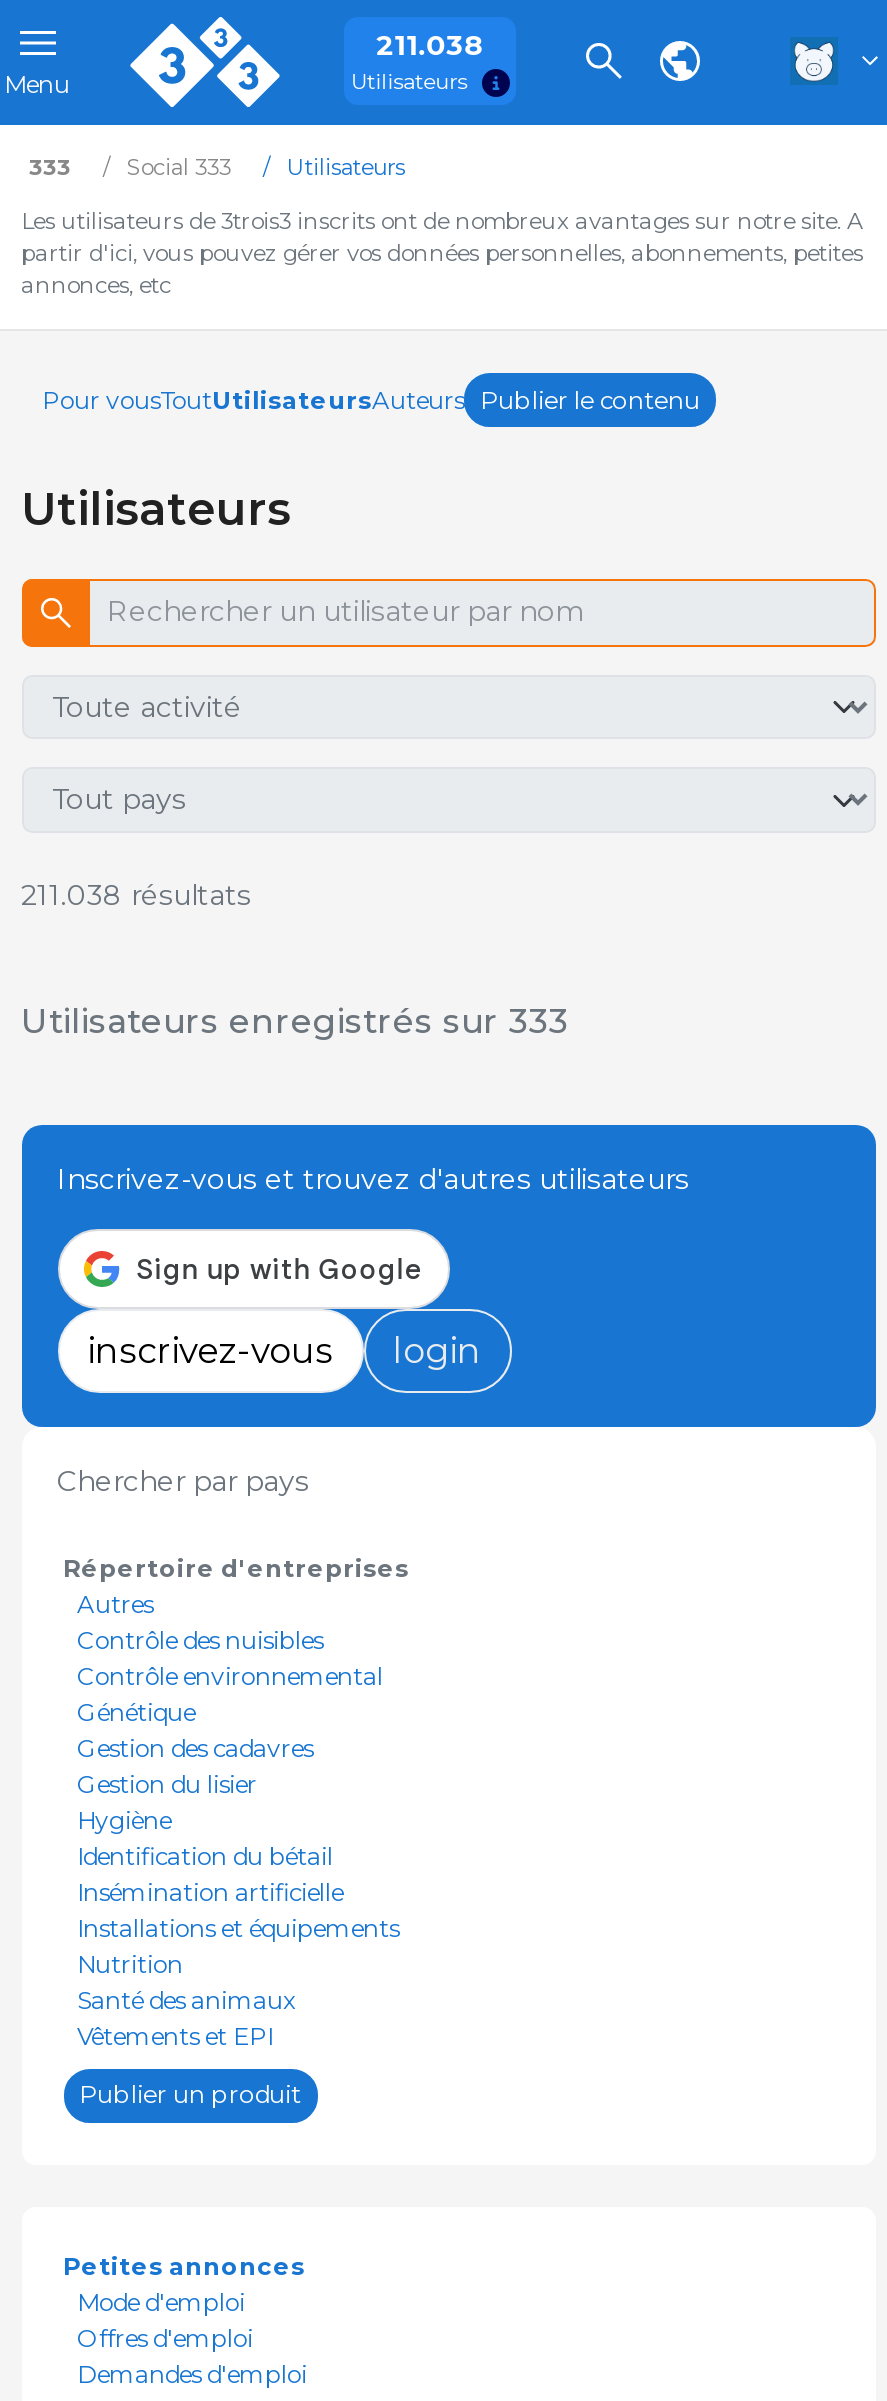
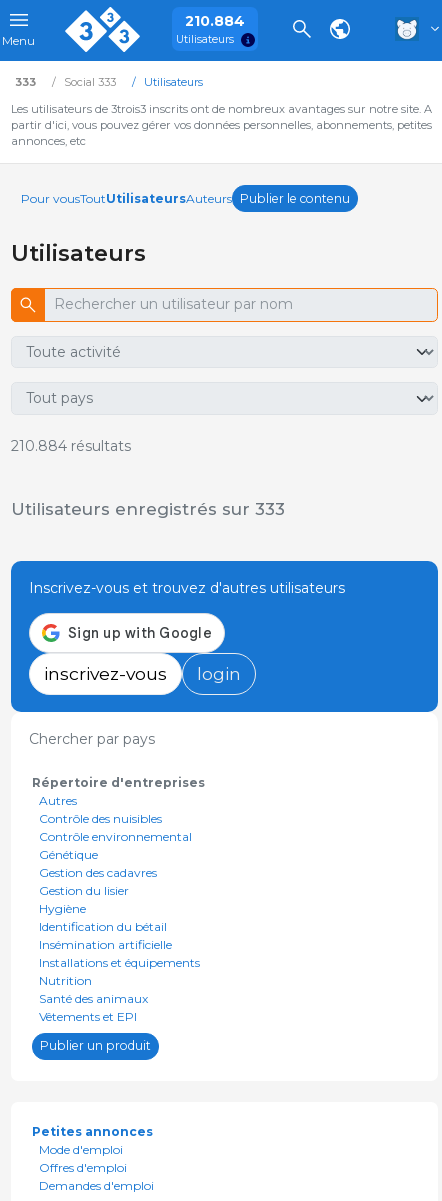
- 211.038
+ 210.884

- 211.038 résultats
+ 210.884 résultats
